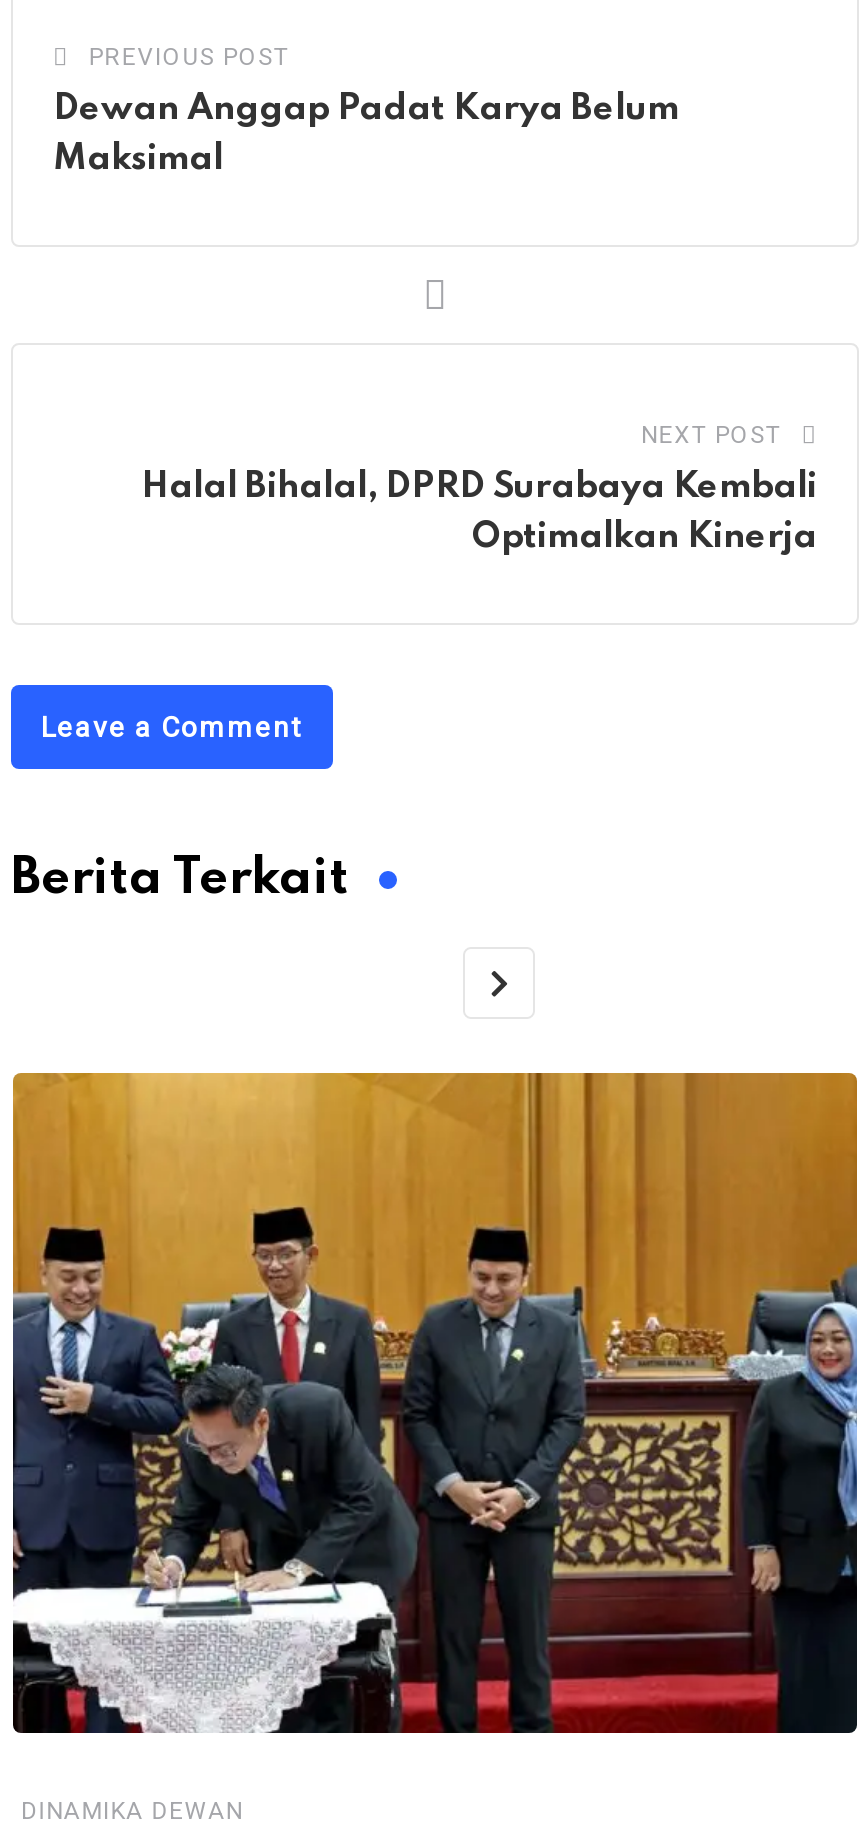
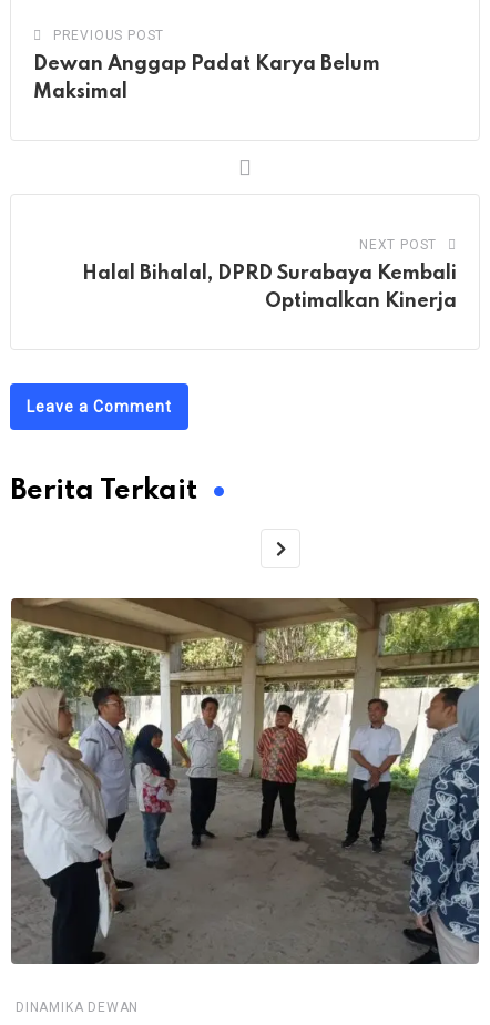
- [image]
+ [image]
